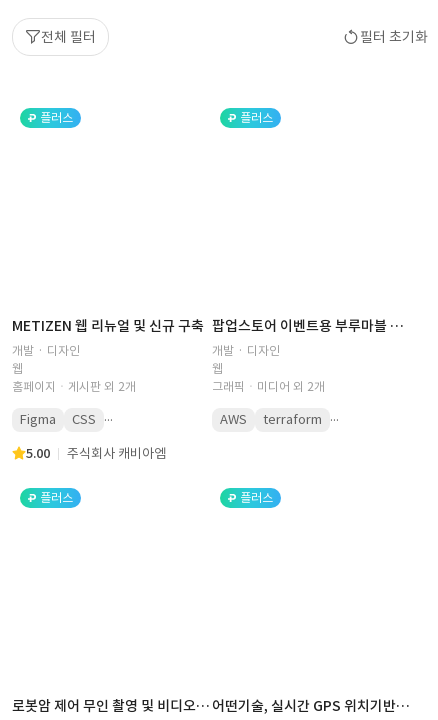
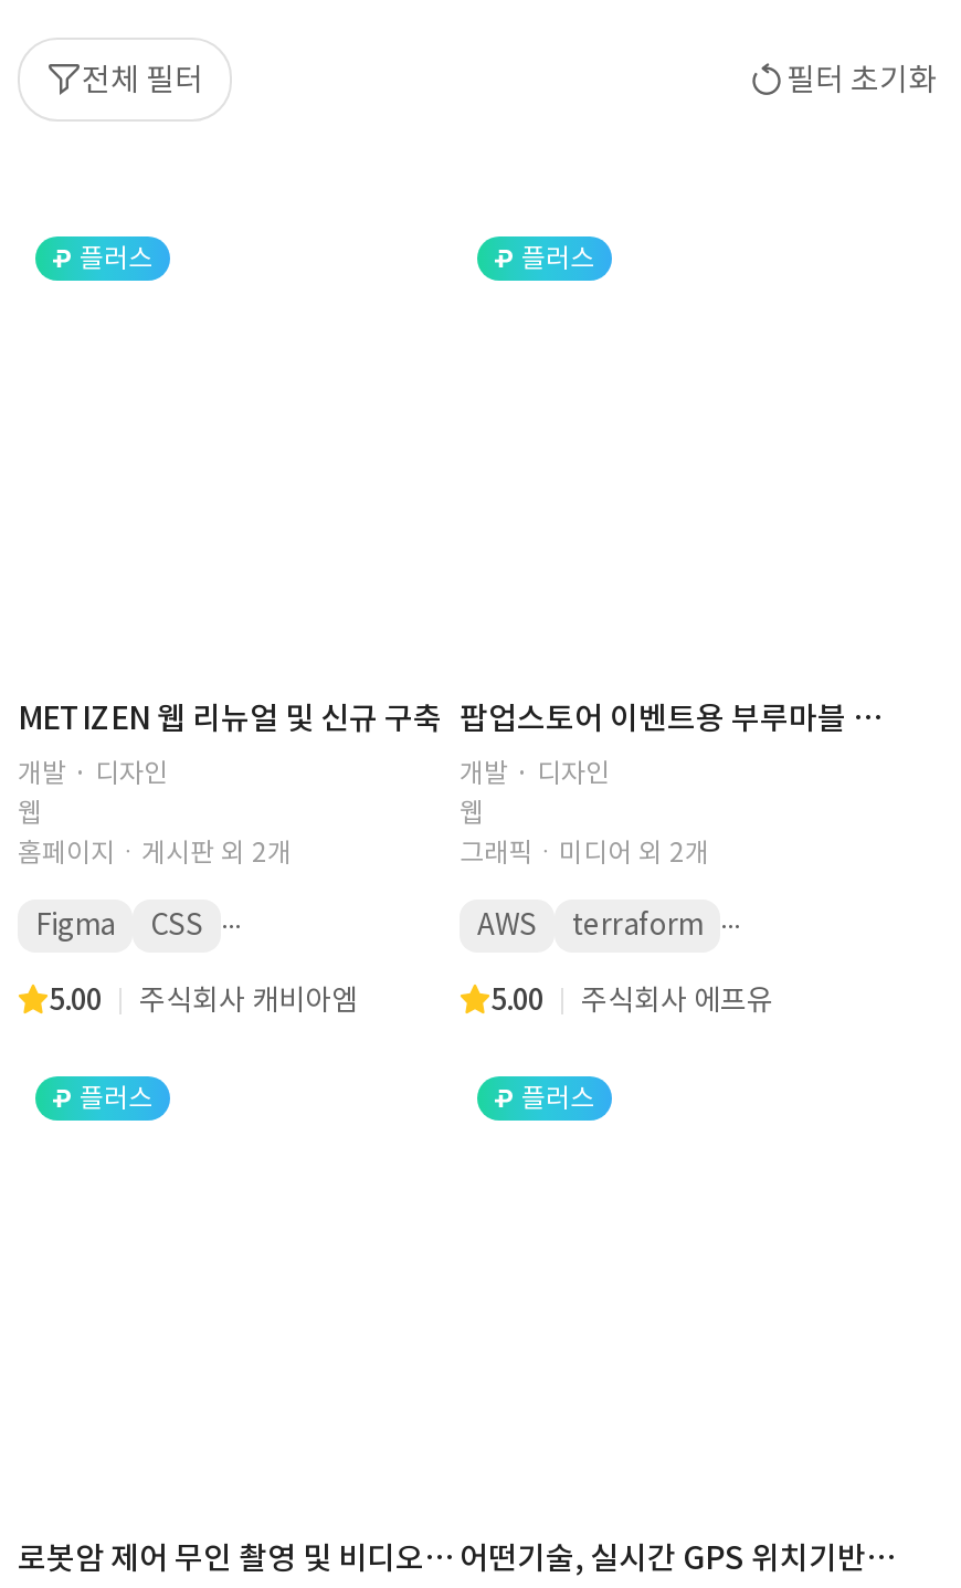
+ 5.00
+ 주식회사 에프유
